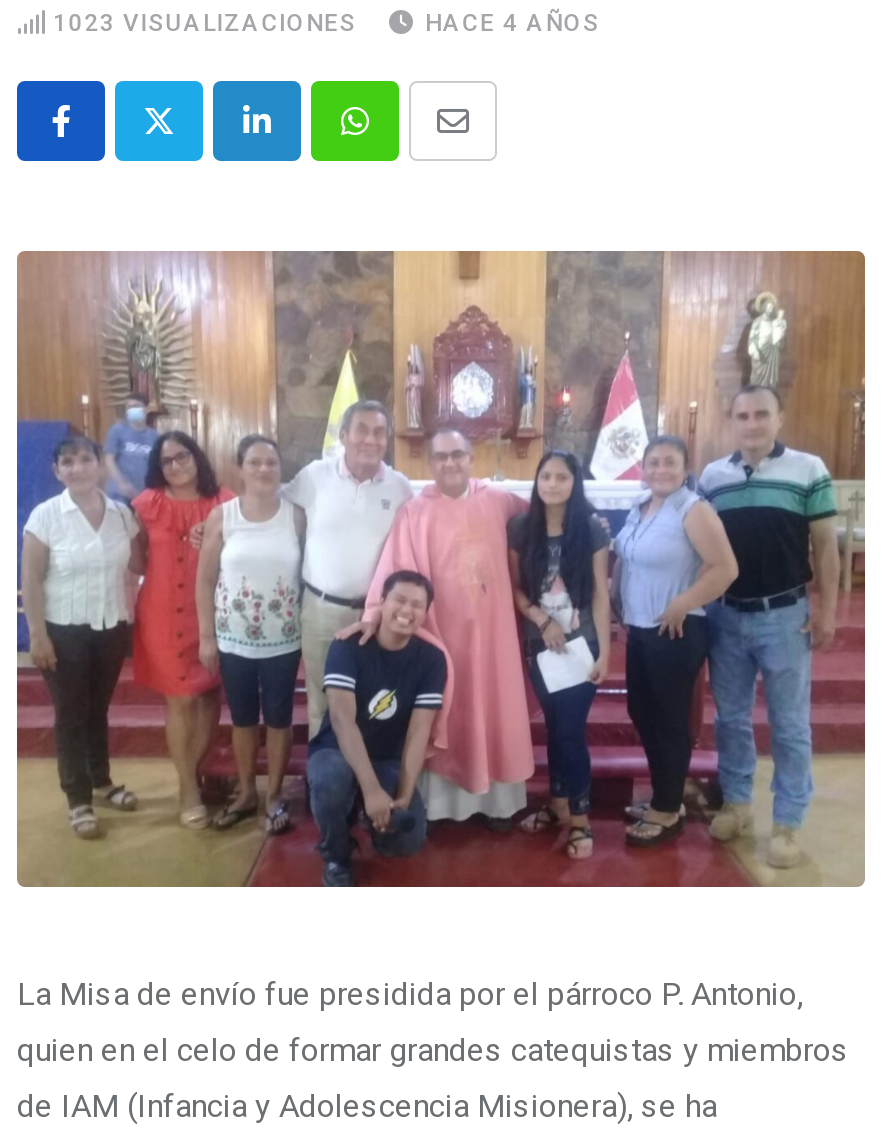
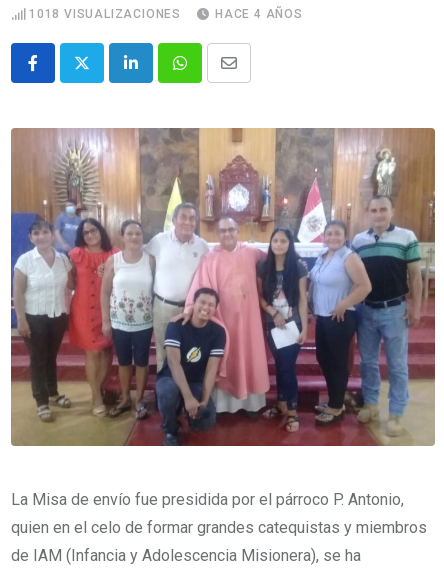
- 1023 VISUALIZACIONES
+ 1018 VISUALIZACIONES
